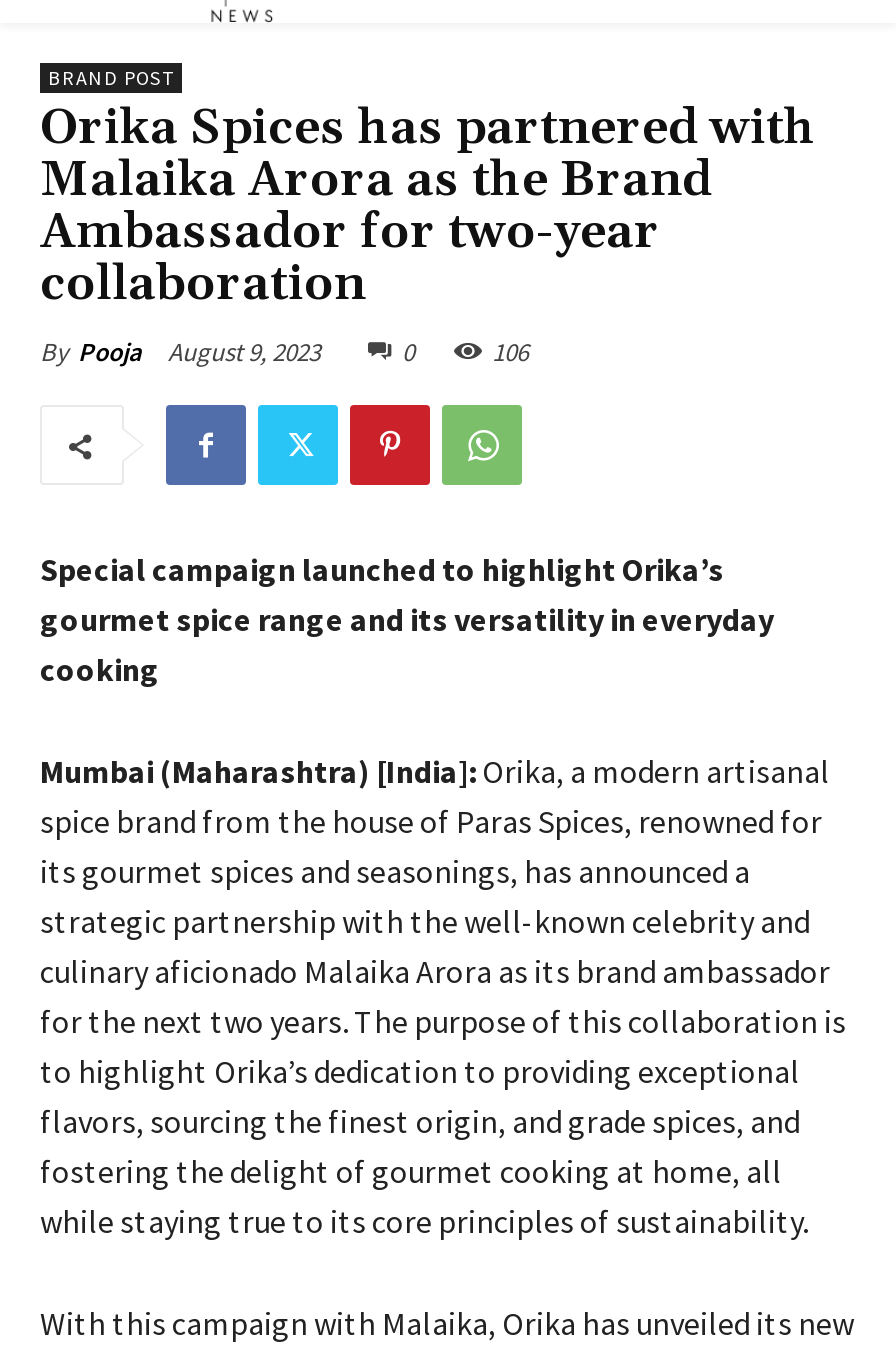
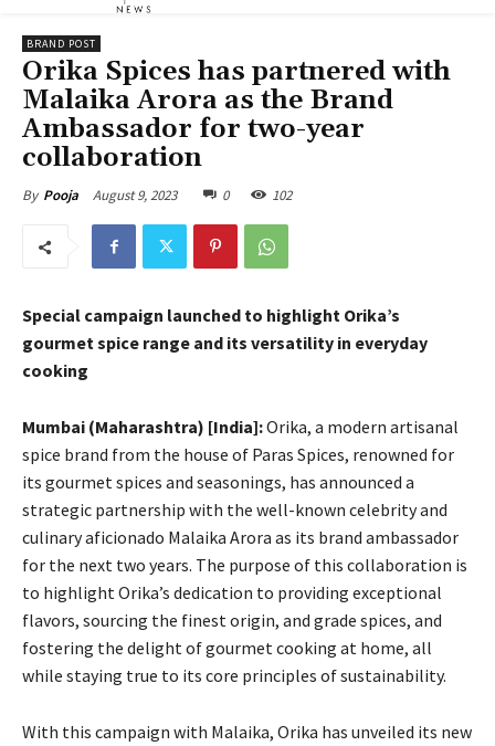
- 106
+ 102
